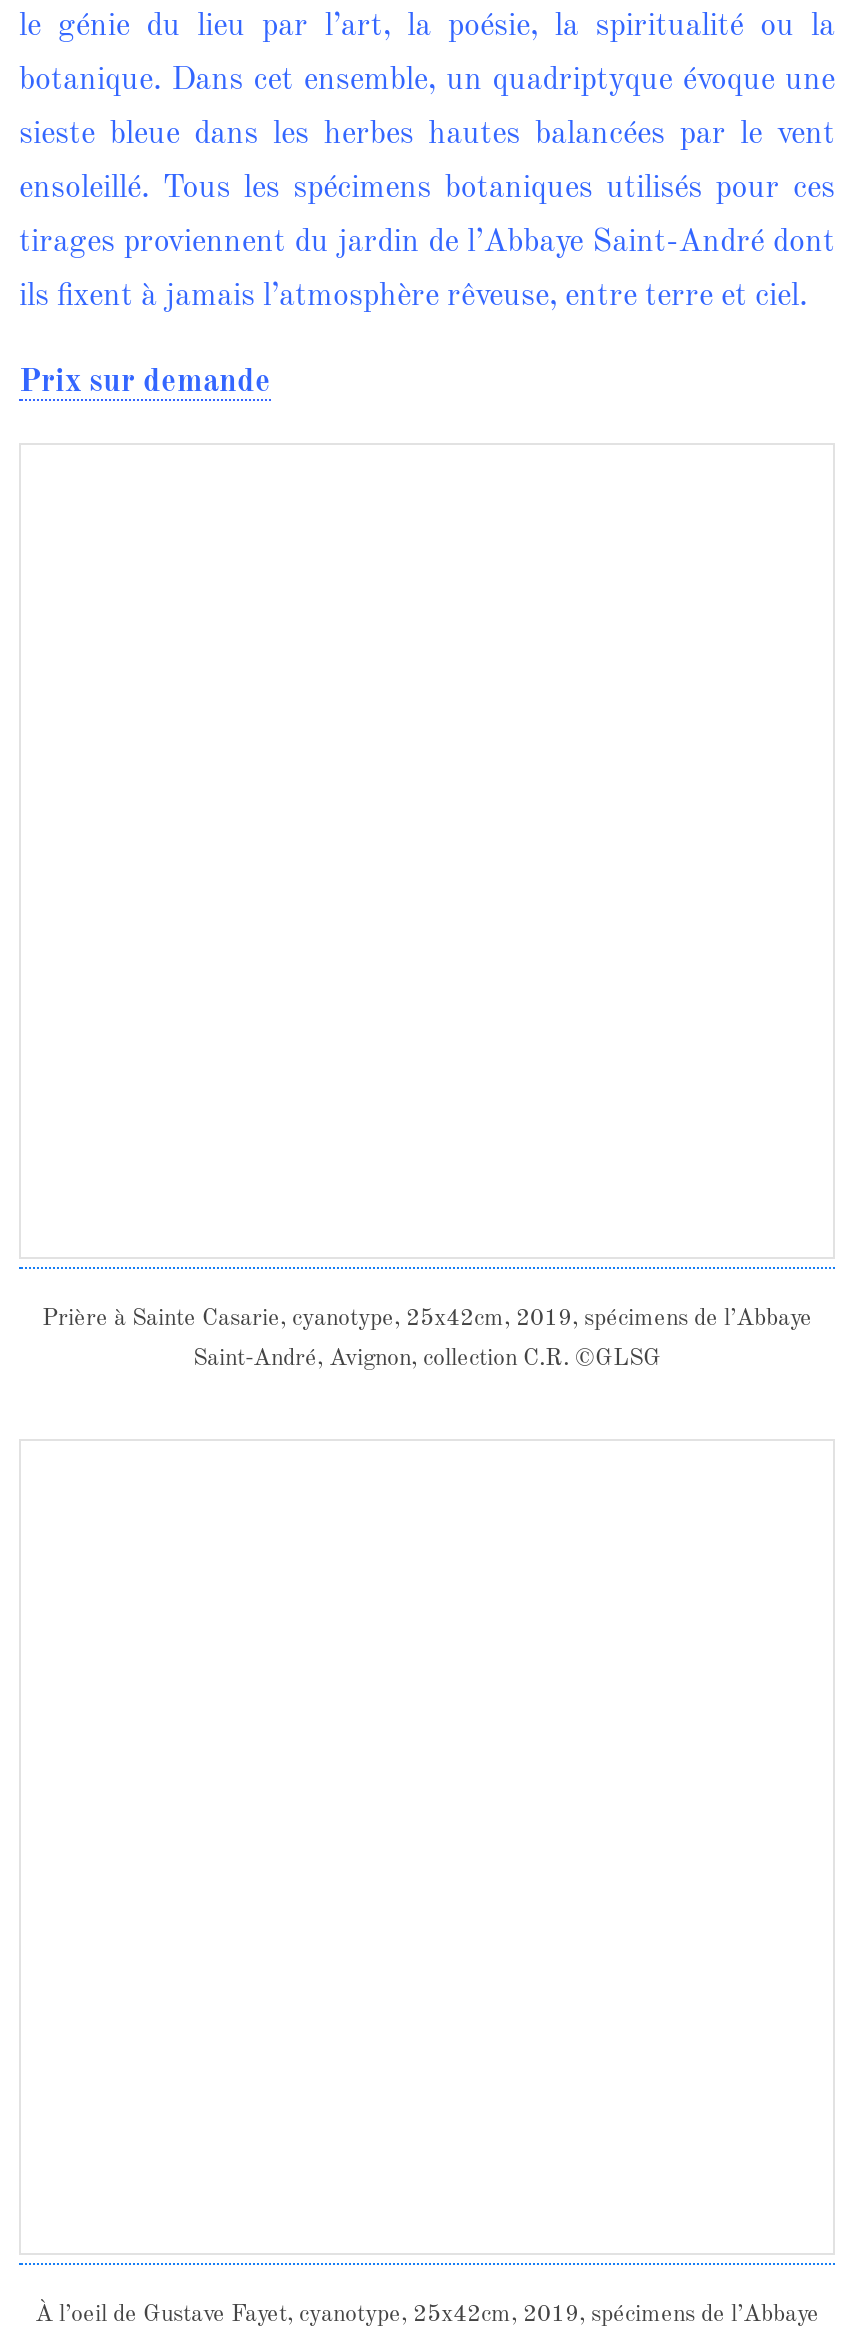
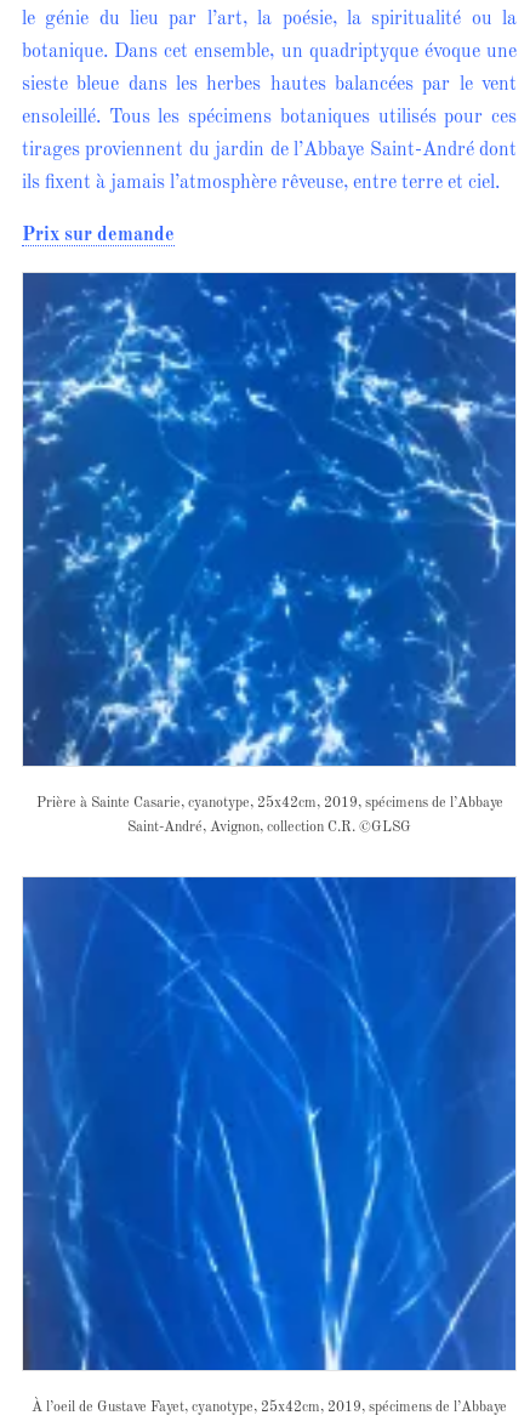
+ [image]

+ [image]
